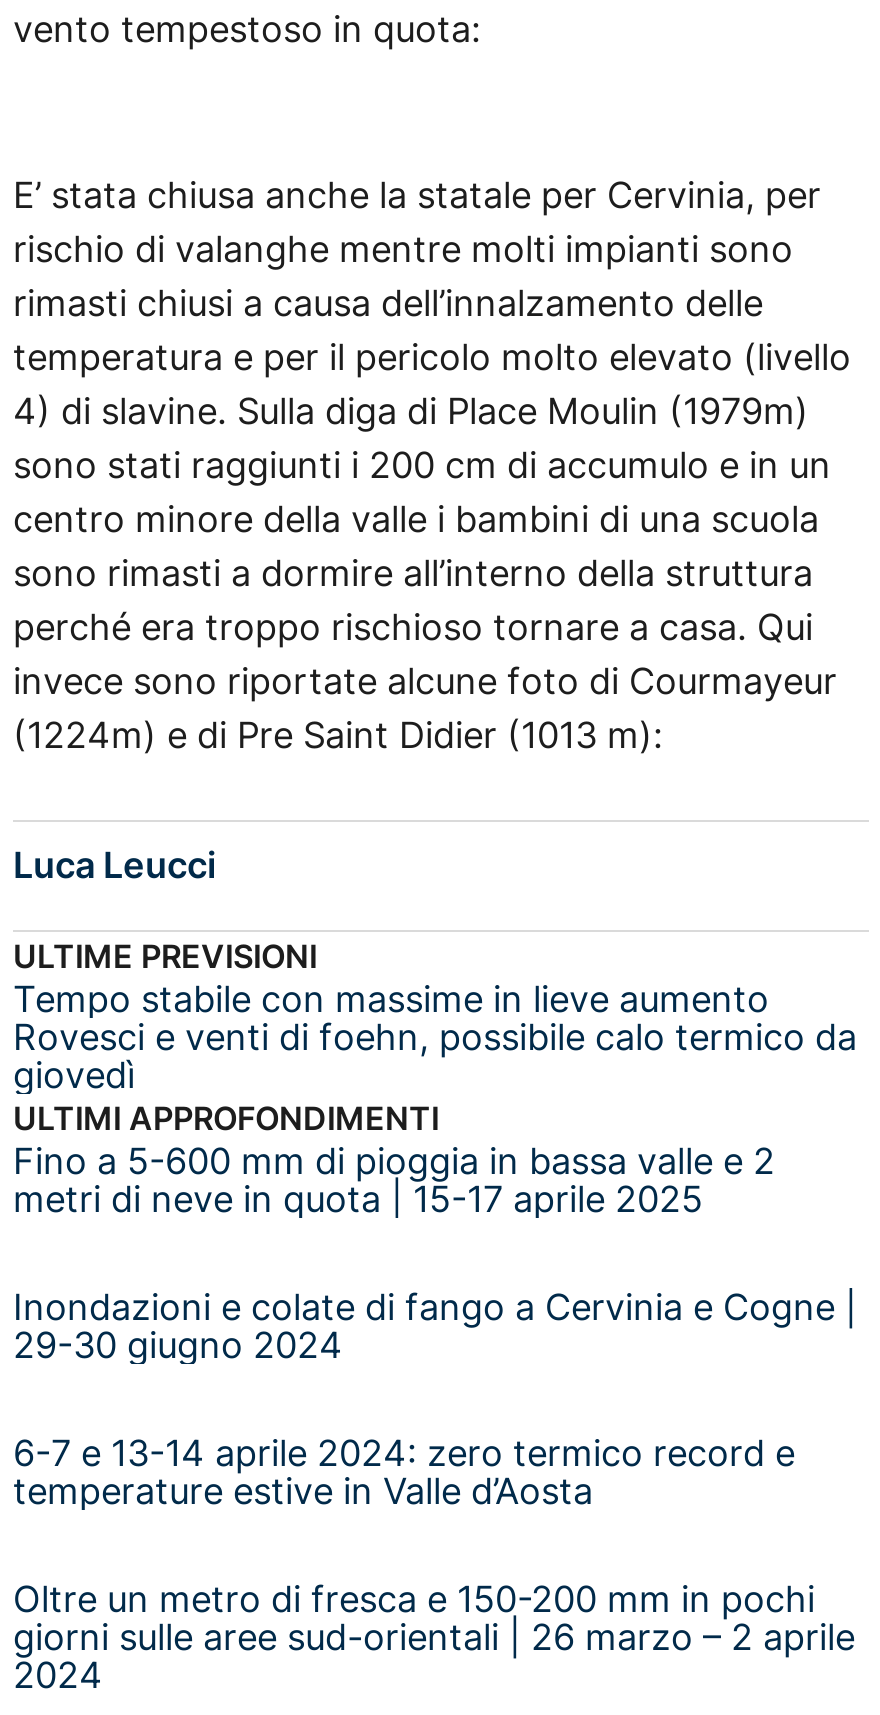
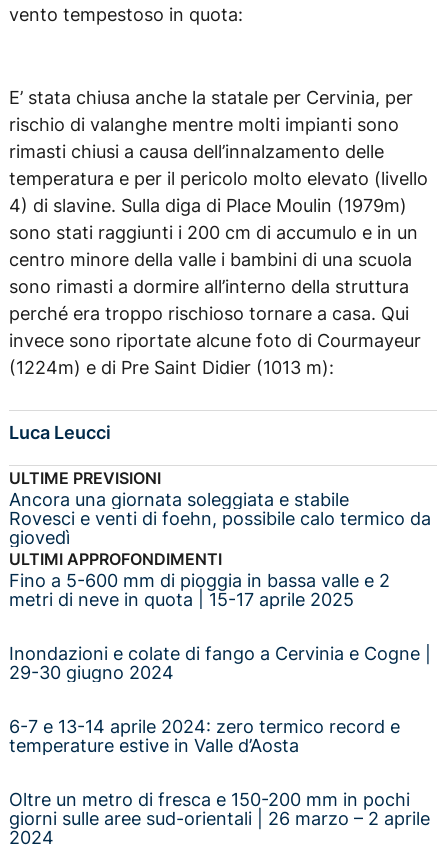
- Tempo stabile con massime in lieve aumento
+ Ancora una giornata soleggiata e stabile
